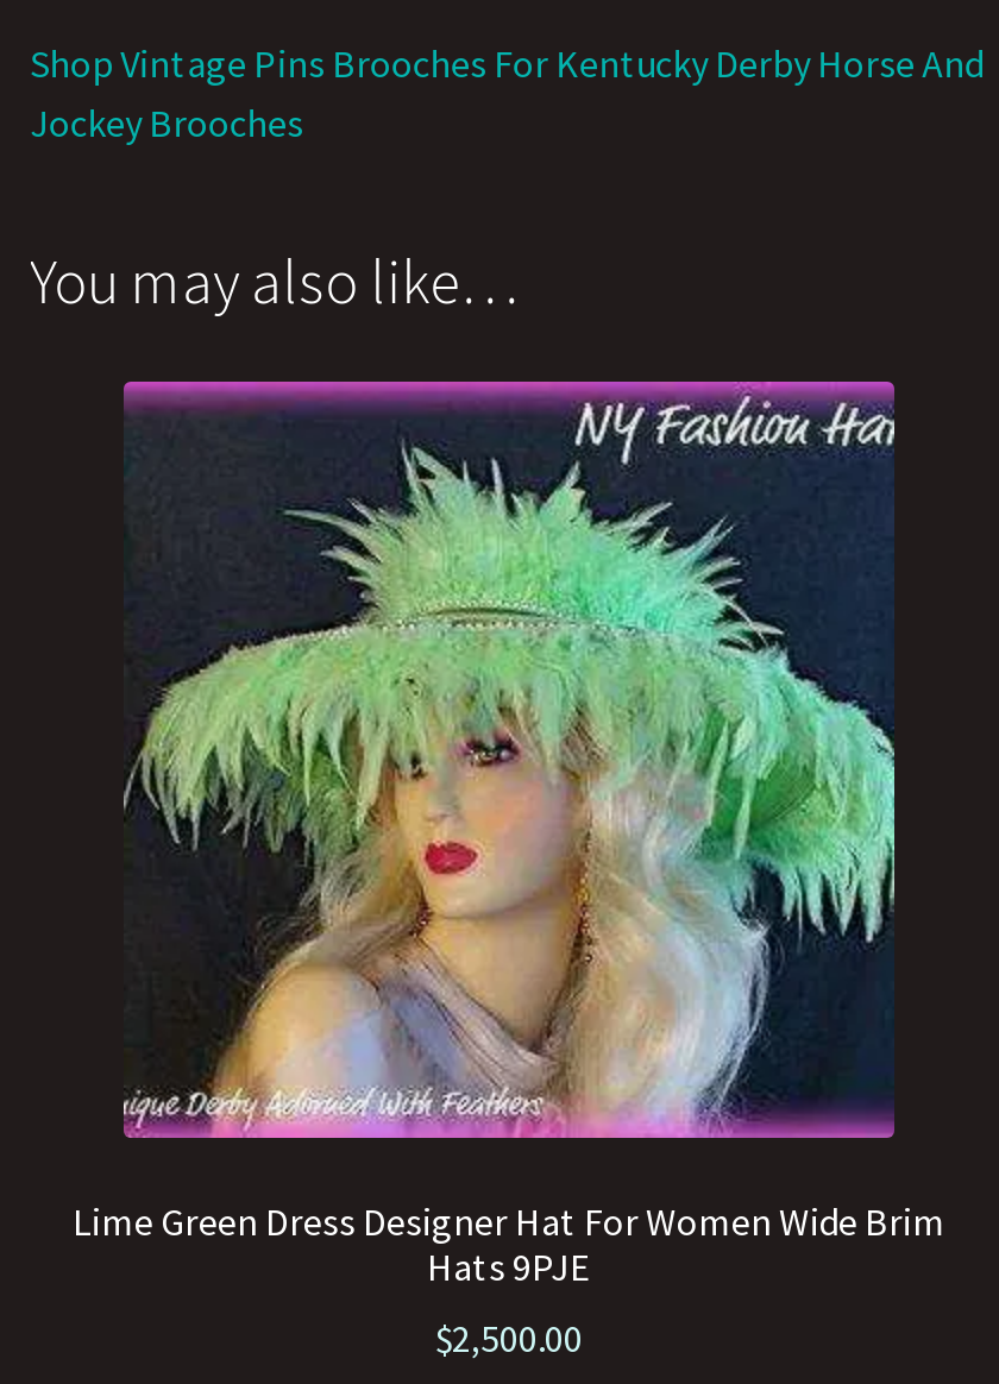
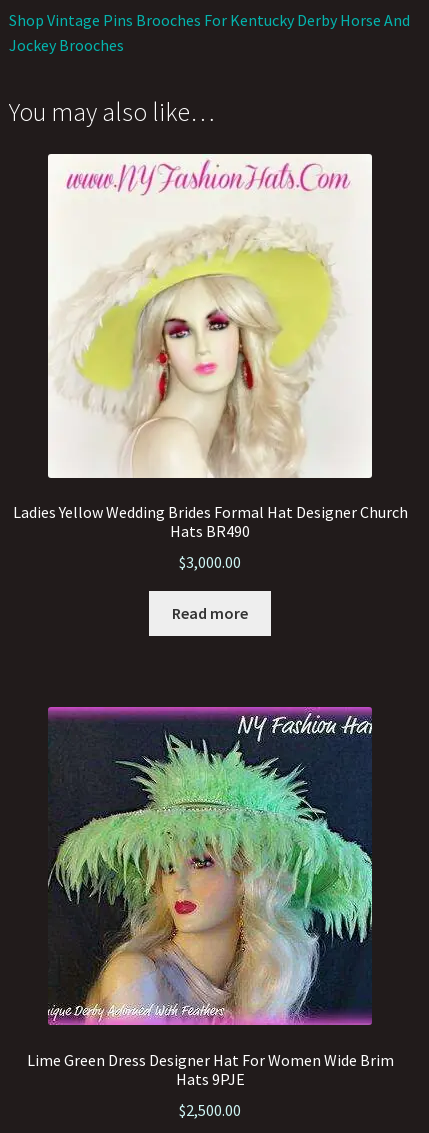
+ [image]
+ Ladies Yellow Wedding Brides Formal Hat Designer Church
+ Hats BR490
+ $3,000.00
+ Read more
